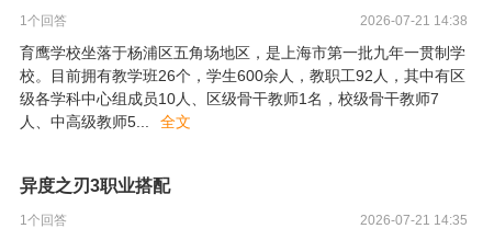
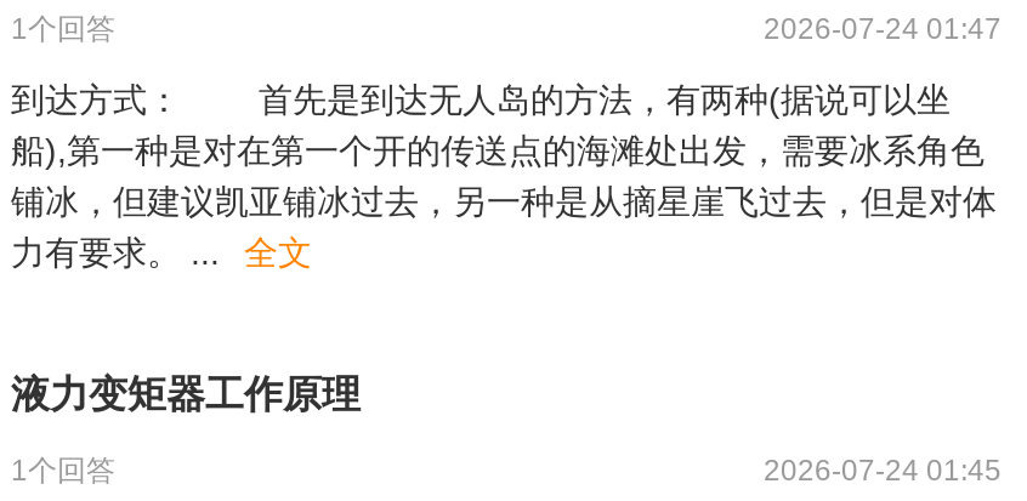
- 2026-07-21 14:38
+ 2026-07-24 01:47

- 育鹰学校坐落于杨浦区五角场地区，是上海市第一批九年一贯制学
- 校。目前拥有教学班26个，学生600余人，教职工92人，其中有区
- 级各学科中心组成员10人、区级骨干教师1名，校级骨干教师7
- 人、中高级教师5...
+ 到达方式： 首先是到达无人岛的方法，有两种(据说可以坐
+ 船),第一种是对在第一个开的传送点的海滩处出发，需要冰系角色
+ 铺冰，但建议凯亚铺冰过去，另一种是从摘星崖飞过去，但是对体
+ 力有要求。...

- 异度之刃3职业搭配
+ 液力变矩器工作原理

- 2026-07-21 14:35
+ 2026-07-24 01:45
